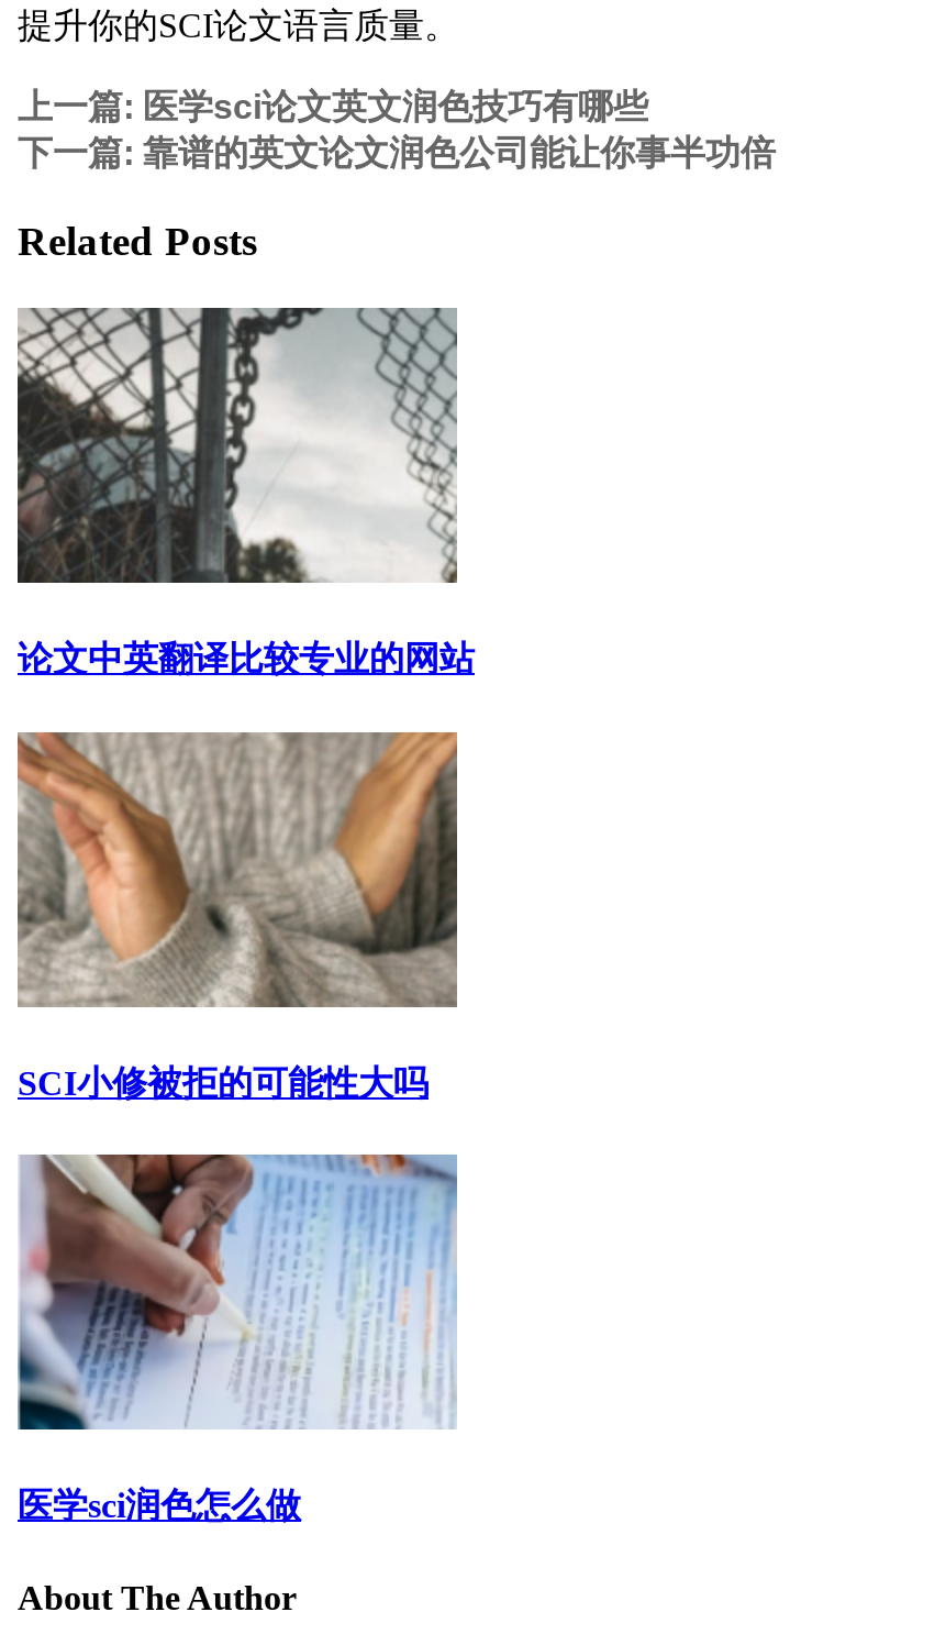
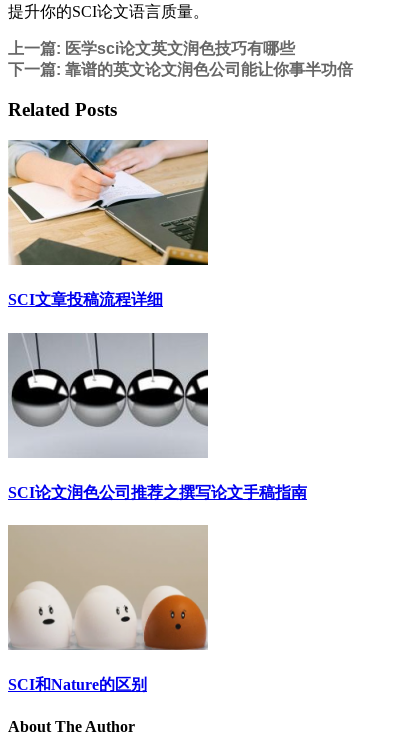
- [image]
- 论文中英翻译比较专业的网站
+ [image]
+ SCI文章投稿流程详细

- [image]
- SCI小修被拒的可能性大吗
+ [image]
+ SCI论文润色公司推荐之撰写论文手稿指南

- [image]
- 医学sci润色怎么做
+ [image]
+ SCI和Nature的区别
